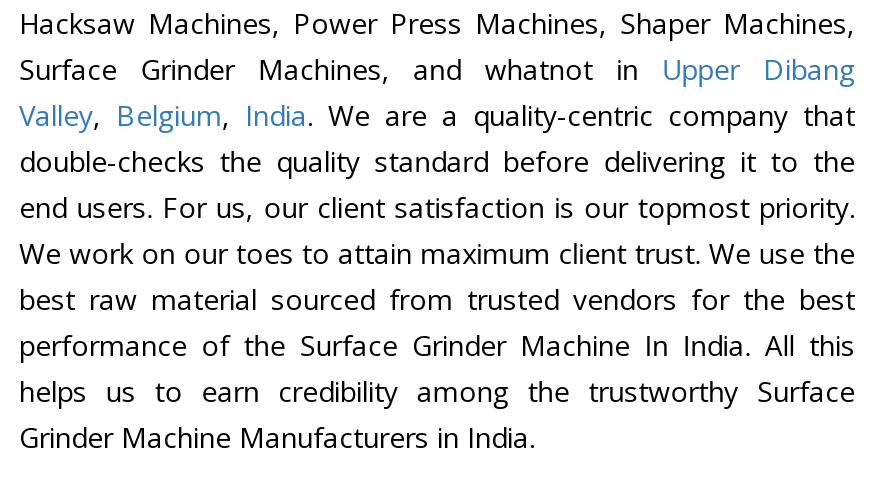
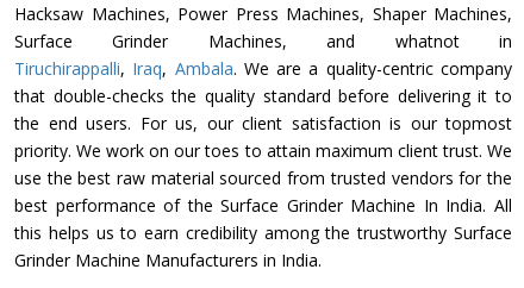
- Surface Grinder Machines, and whatnot in Upper Dibang
- Valley, Belgium, India. We are a quality-centric company that
- double-checks the quality standard before delivering it to the
- end users. For us, our client satisfaction is our topmost priority.
- We work on our toes to attain maximum client trust. We use the
- best raw material sourced from trusted vendors for the best
- performance of the Surface Grinder Machine In India. All this
- helps us to earn credibility among the trustworthy Surface
+ Surface Grinder Machines, and whatnot in
+ Tiruchirappalli, Iraq, Ambala. We are a quality-centric company
+ that double-checks the quality standard before delivering it to
+ the end users. For us, our client satisfaction is our topmost
+ priority. We work on our toes to attain maximum client trust. We
+ use the best raw material sourced from trusted vendors for the
+ best performance of the Surface Grinder Machine In India. All
+ this helps us to earn credibility among the trustworthy Surface
